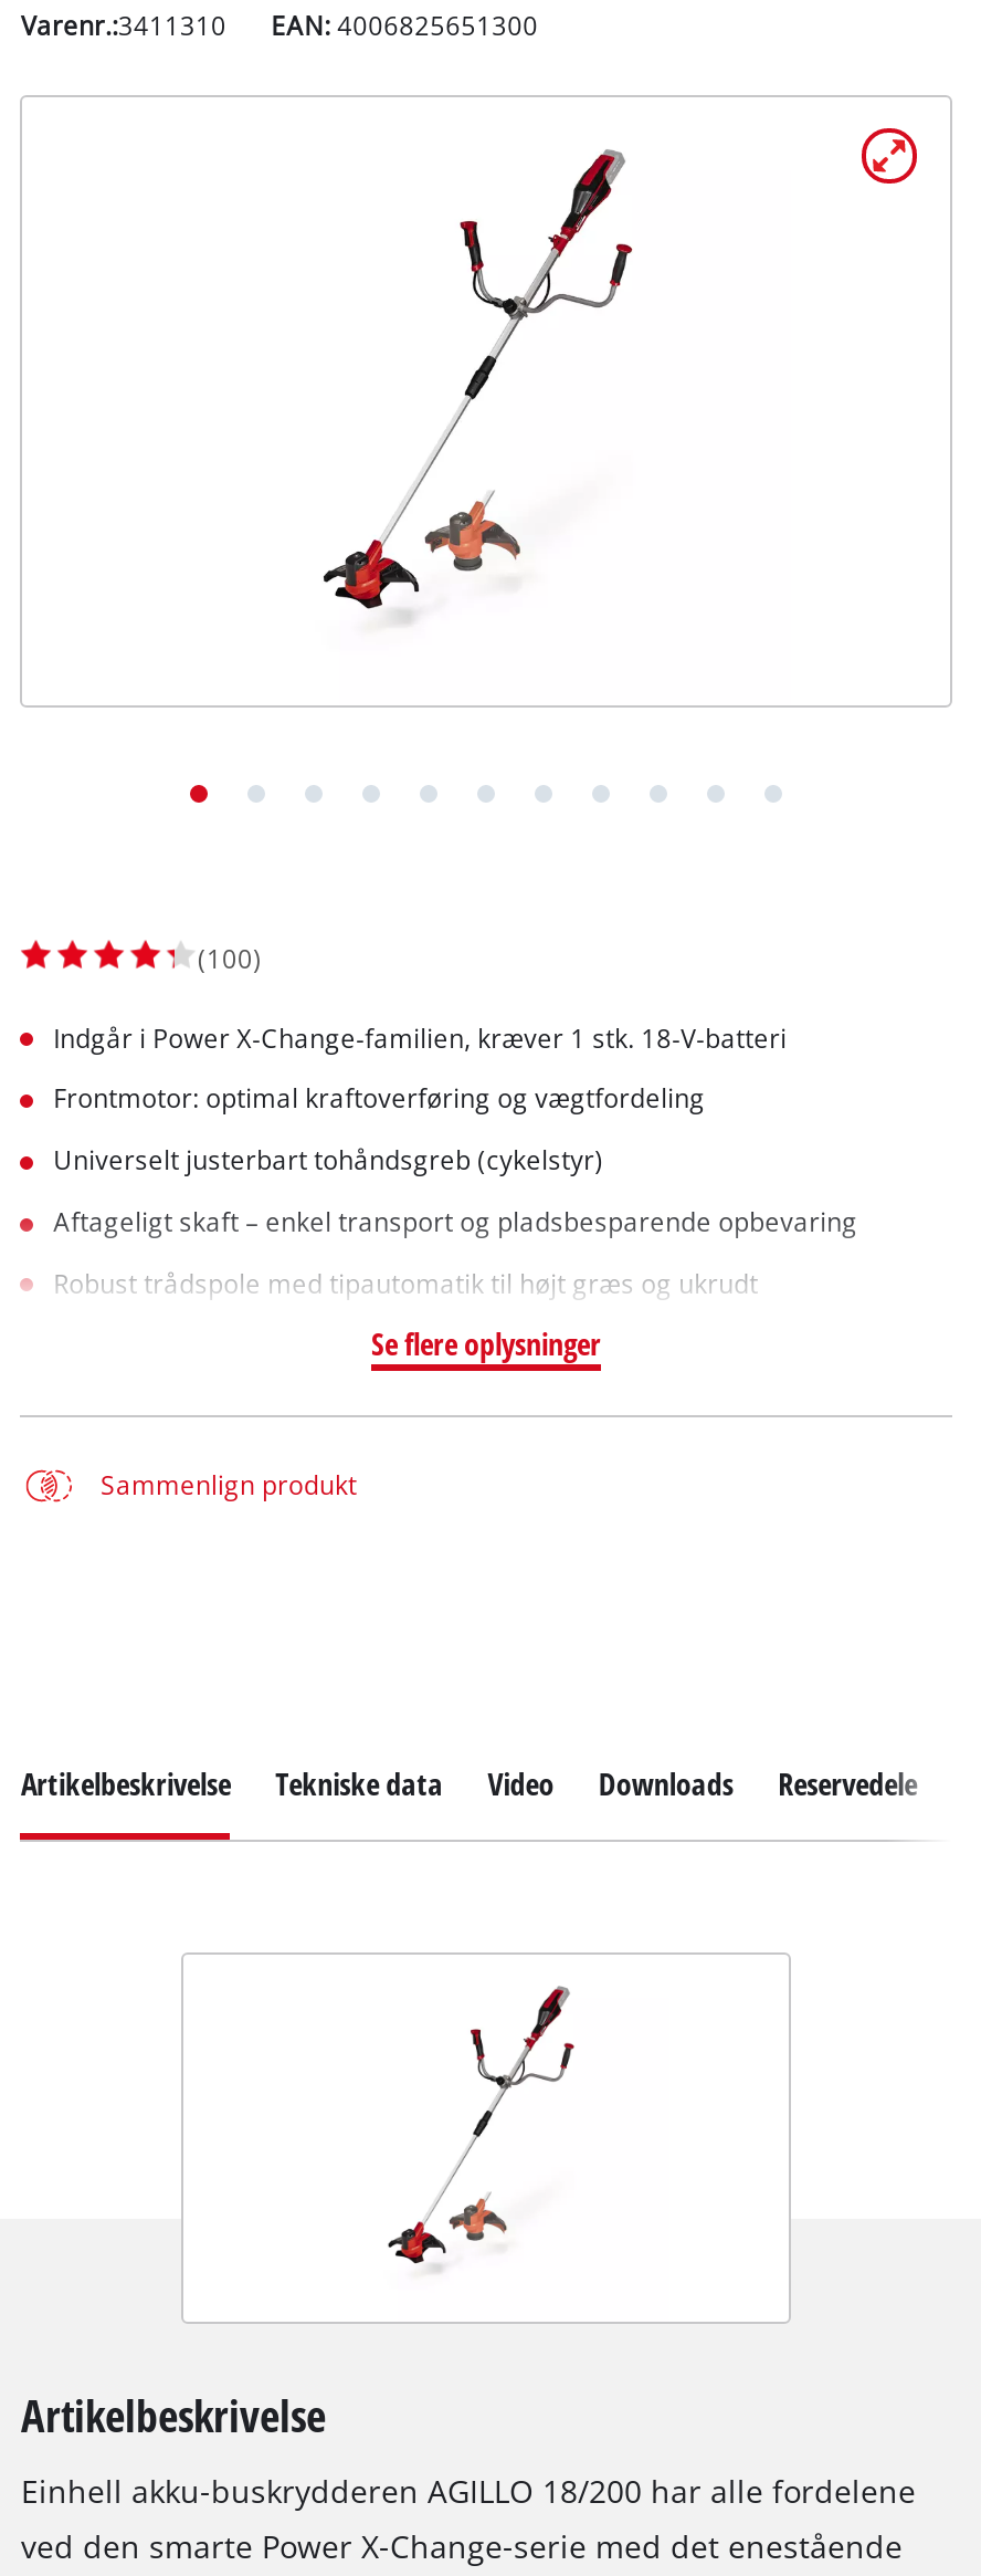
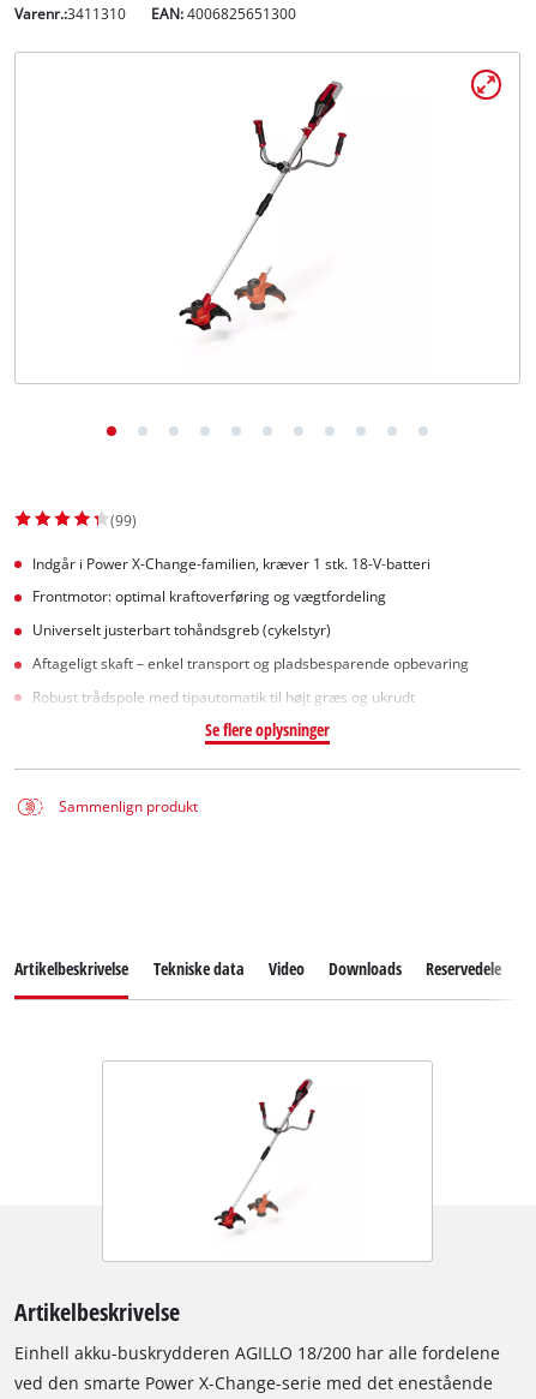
- (100)
+ (99)
